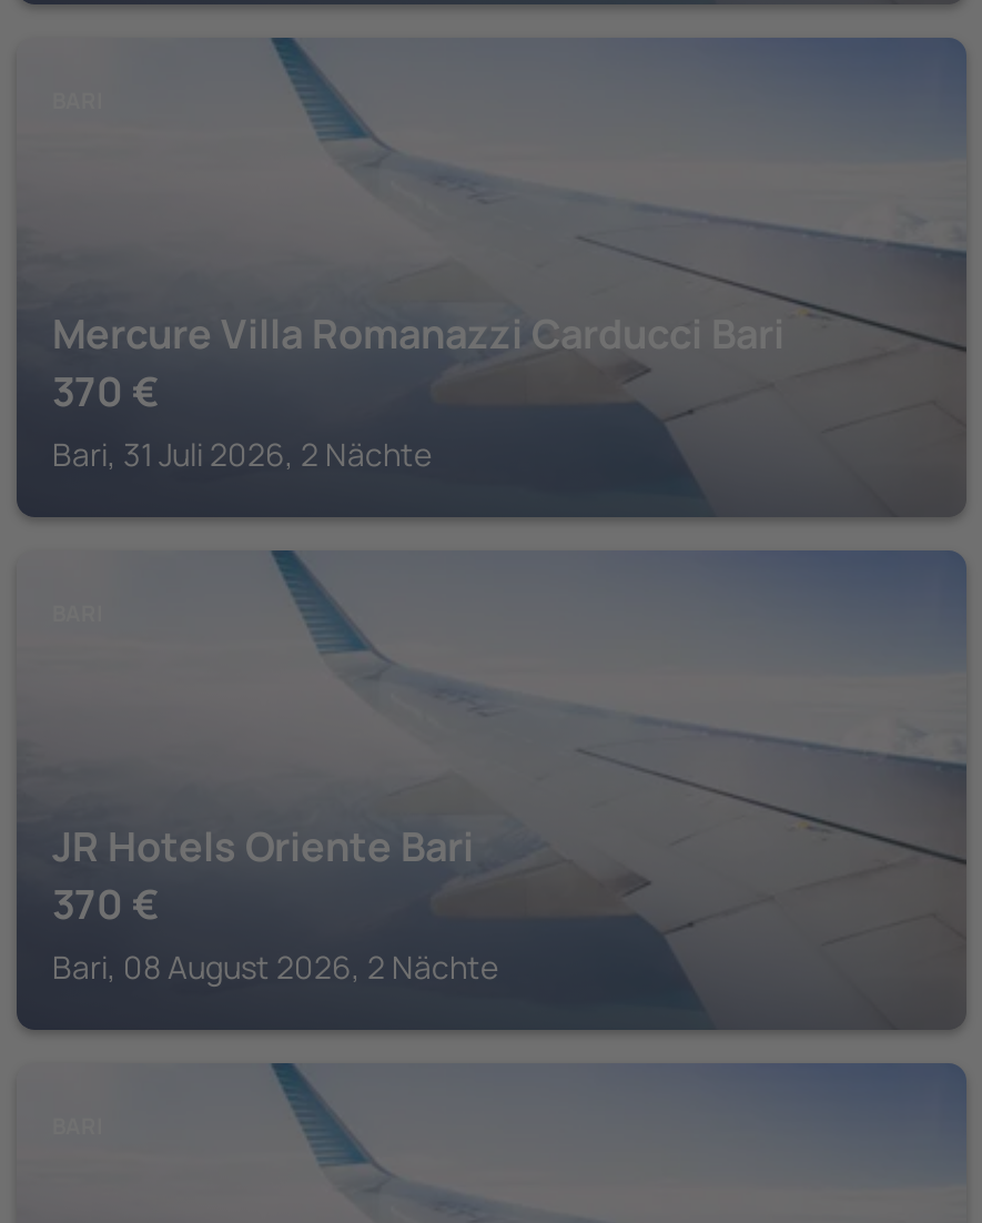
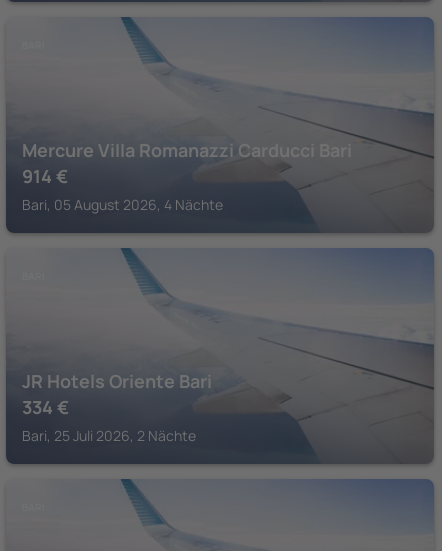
- 370 €
+ 914 €

- Bari, 31 Juli 2026, 2 Nächte
+ Bari, 05 August 2026, 4 Nächte

- 370 €
+ 334 €

- Bari, 08 August 2026, 2 Nächte
+ Bari, 25 Juli 2026, 2 Nächte
